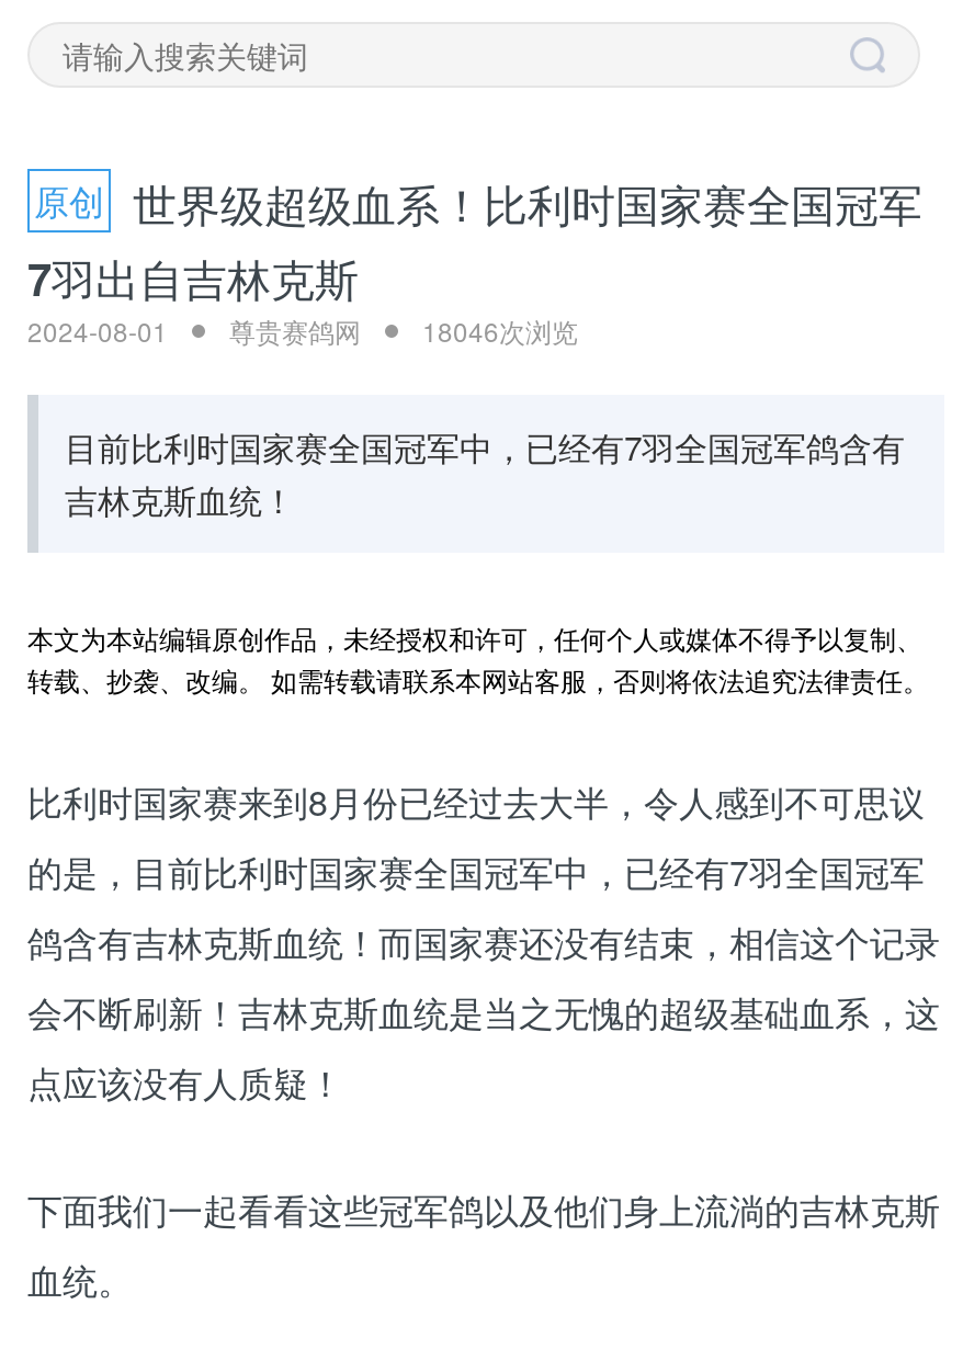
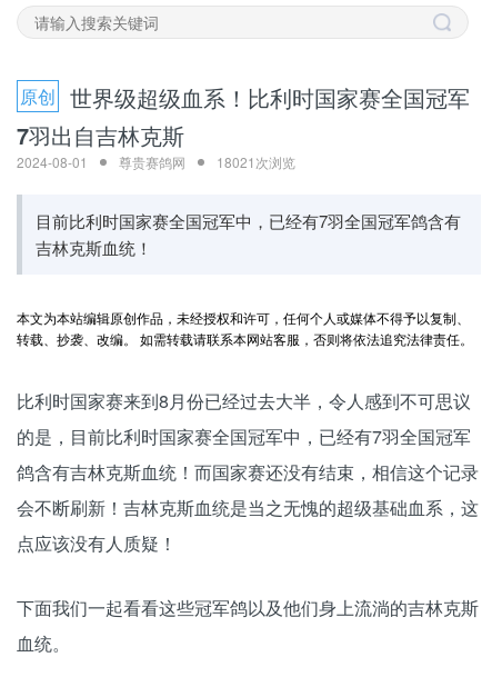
- 2024-08-01 尊贵赛鸽网 18046次浏览
+ 2024-08-01 尊贵赛鸽网 18021次浏览
